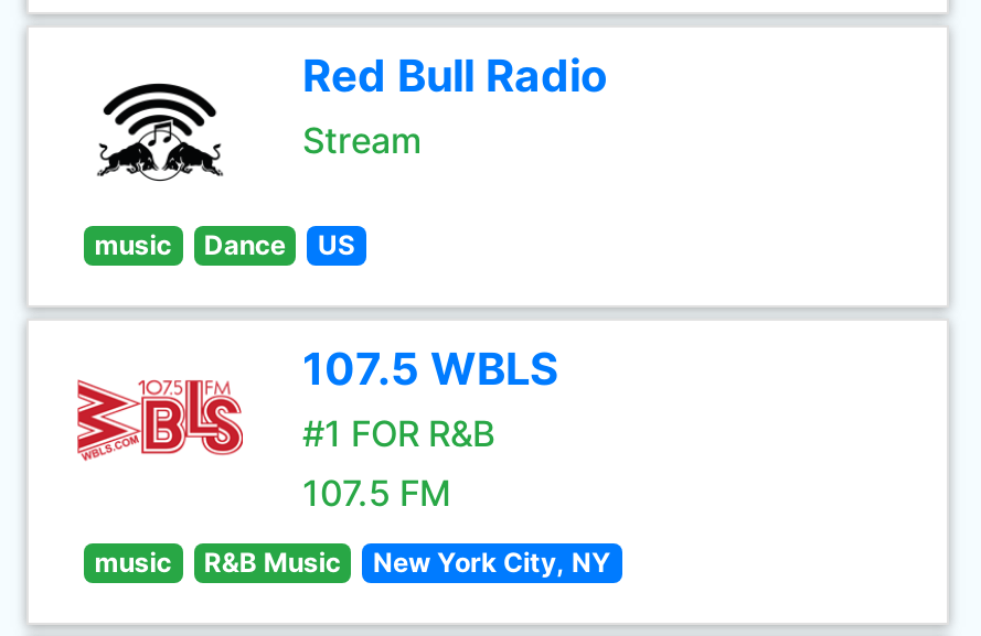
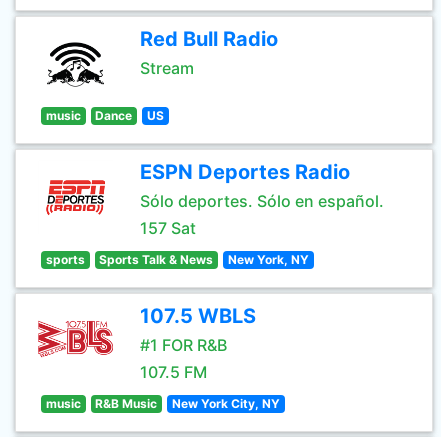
+ [image]
+ ESPN Deportes Radio
+ Sólo deportes. Sólo en español.
+ 157 Sat
+ sports
+ Sports Talk & News
+ New York, NY
